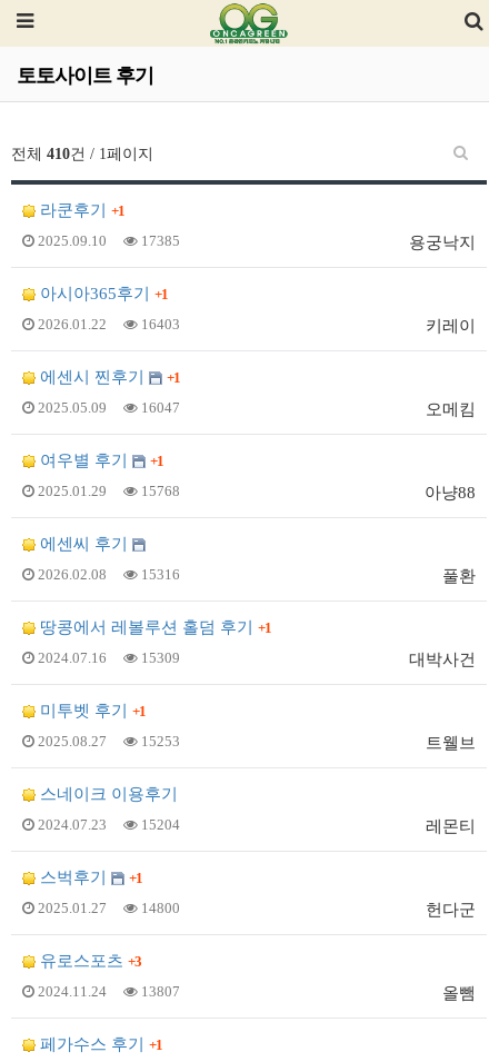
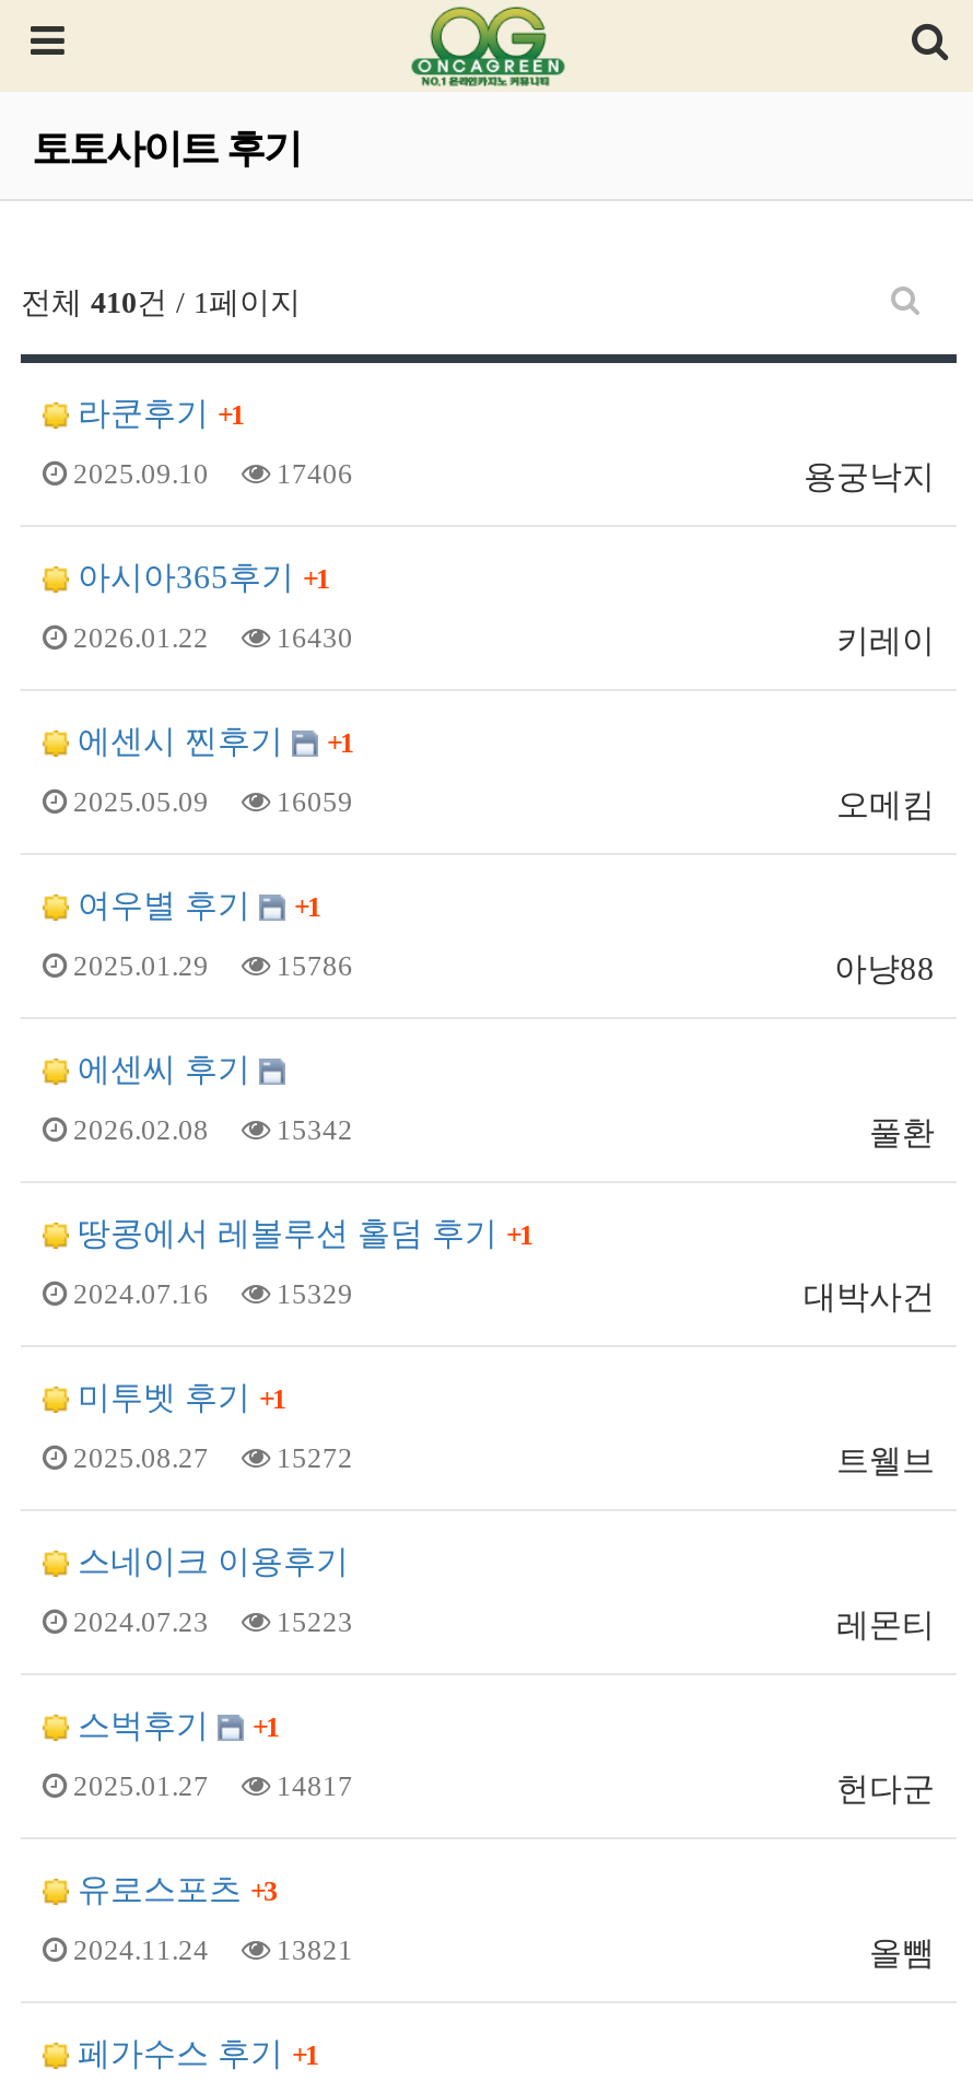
- 17385
+ 17406

- 16403
+ 16430

- 16047
+ 16059

- 15768
+ 15786

- 15316
+ 15342

- 15309
+ 15329

- 15253
+ 15272

- 15204
+ 15223

- 14800
+ 14817

- 13807
+ 13821
